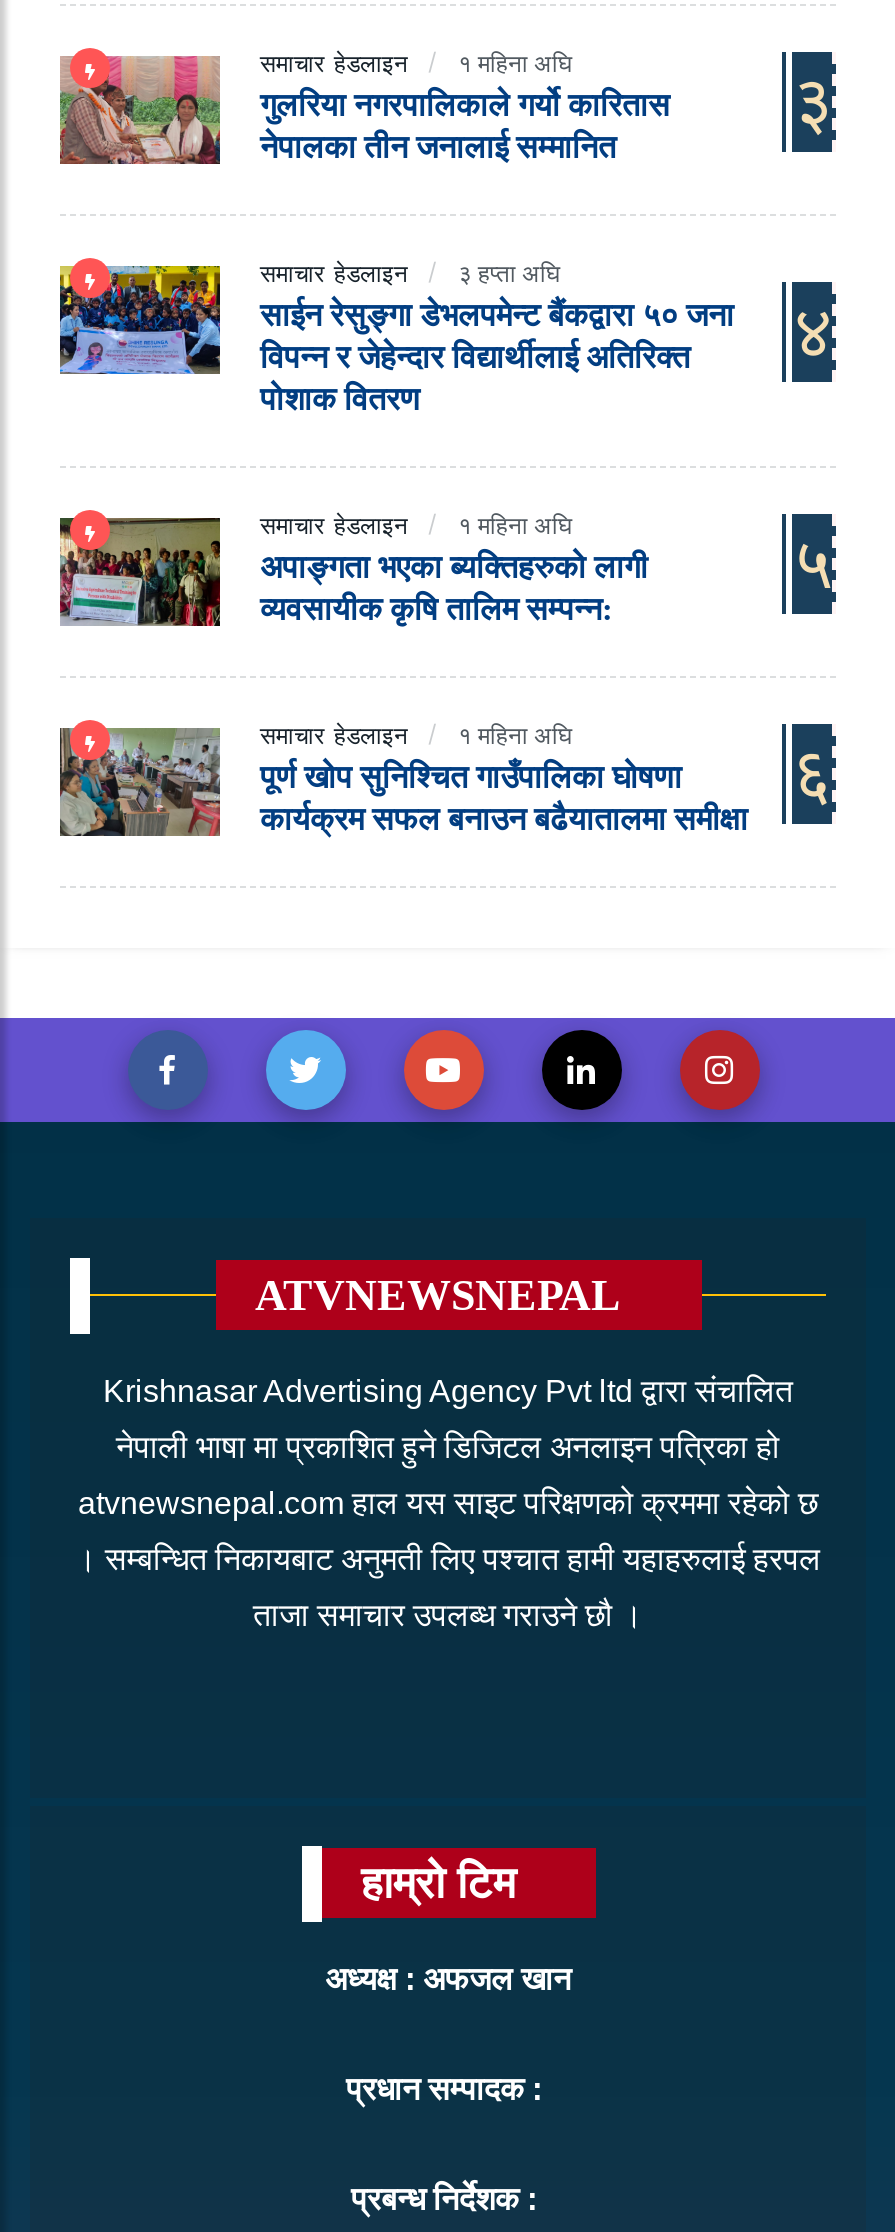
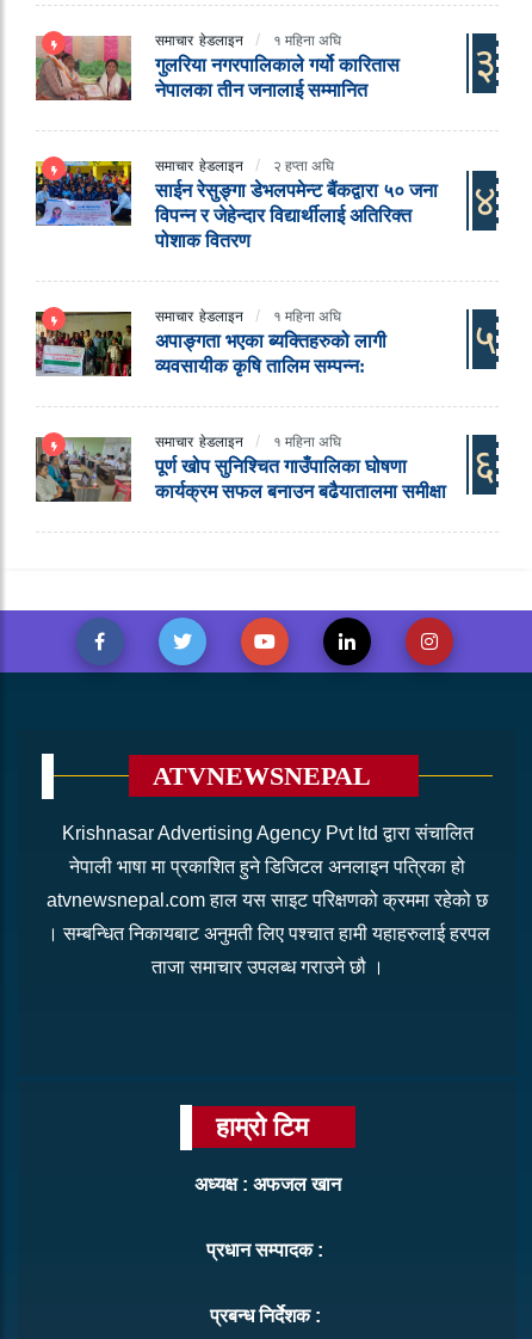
- समाचार हेडलाइन ३ हप्ता अघि
+ समाचार हेडलाइन २ हप्ता अघि
